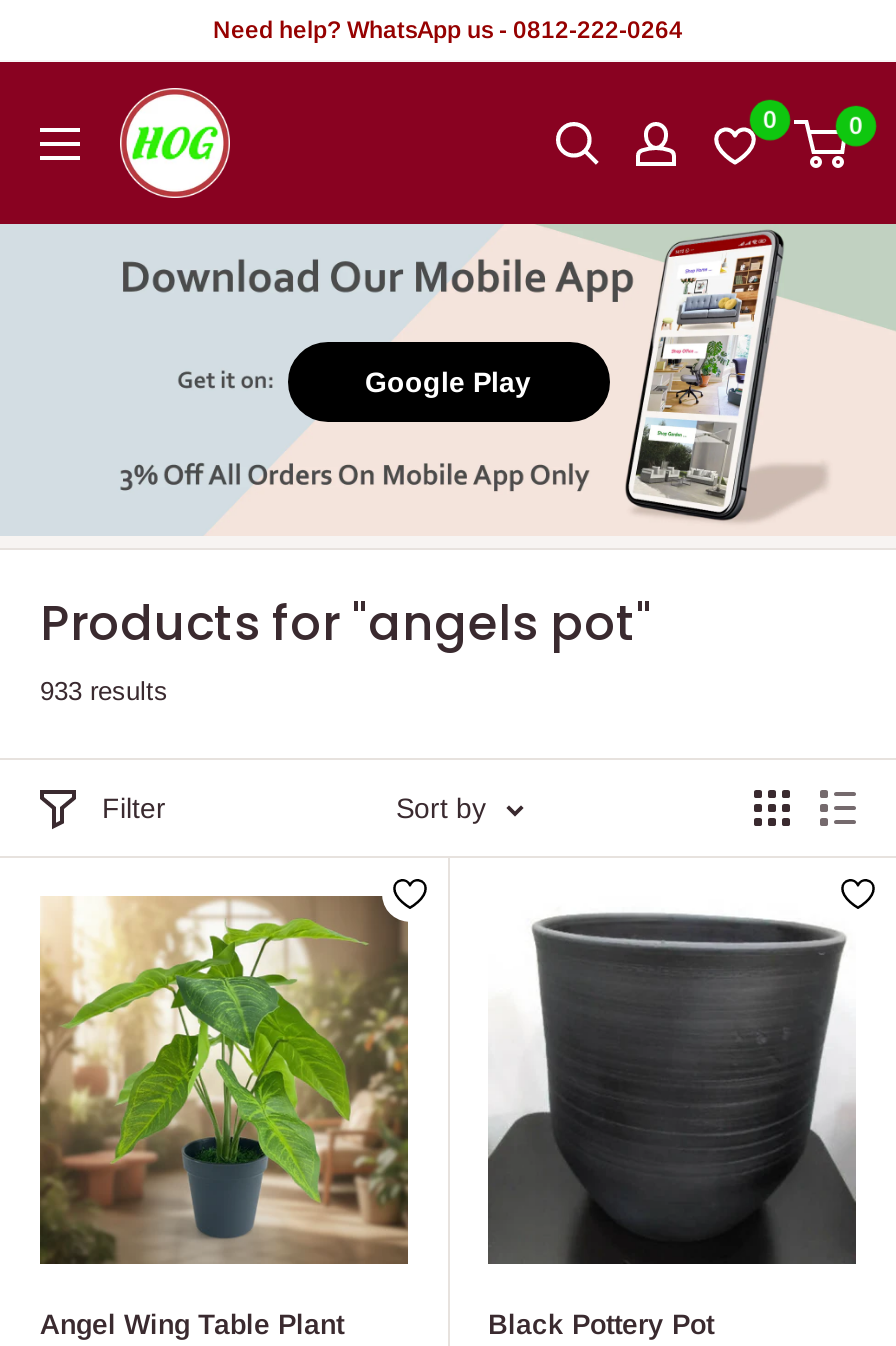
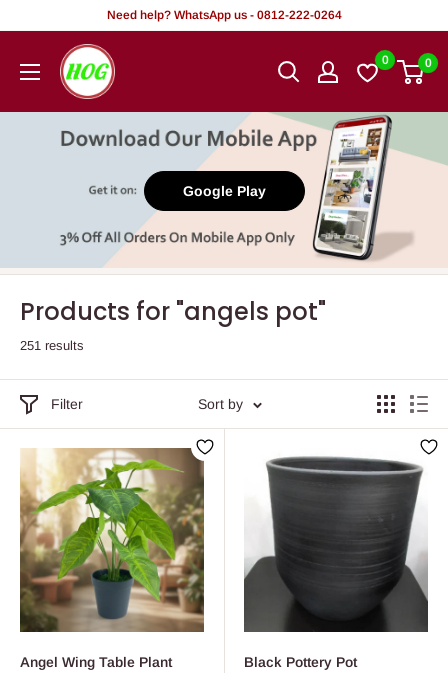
- 933 results
+ 251 results
